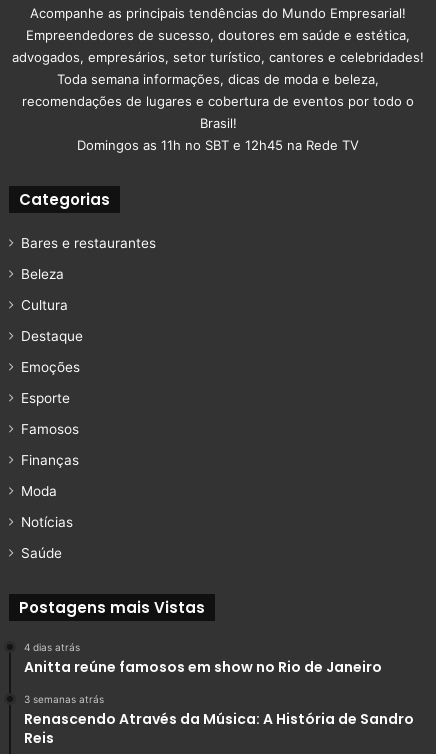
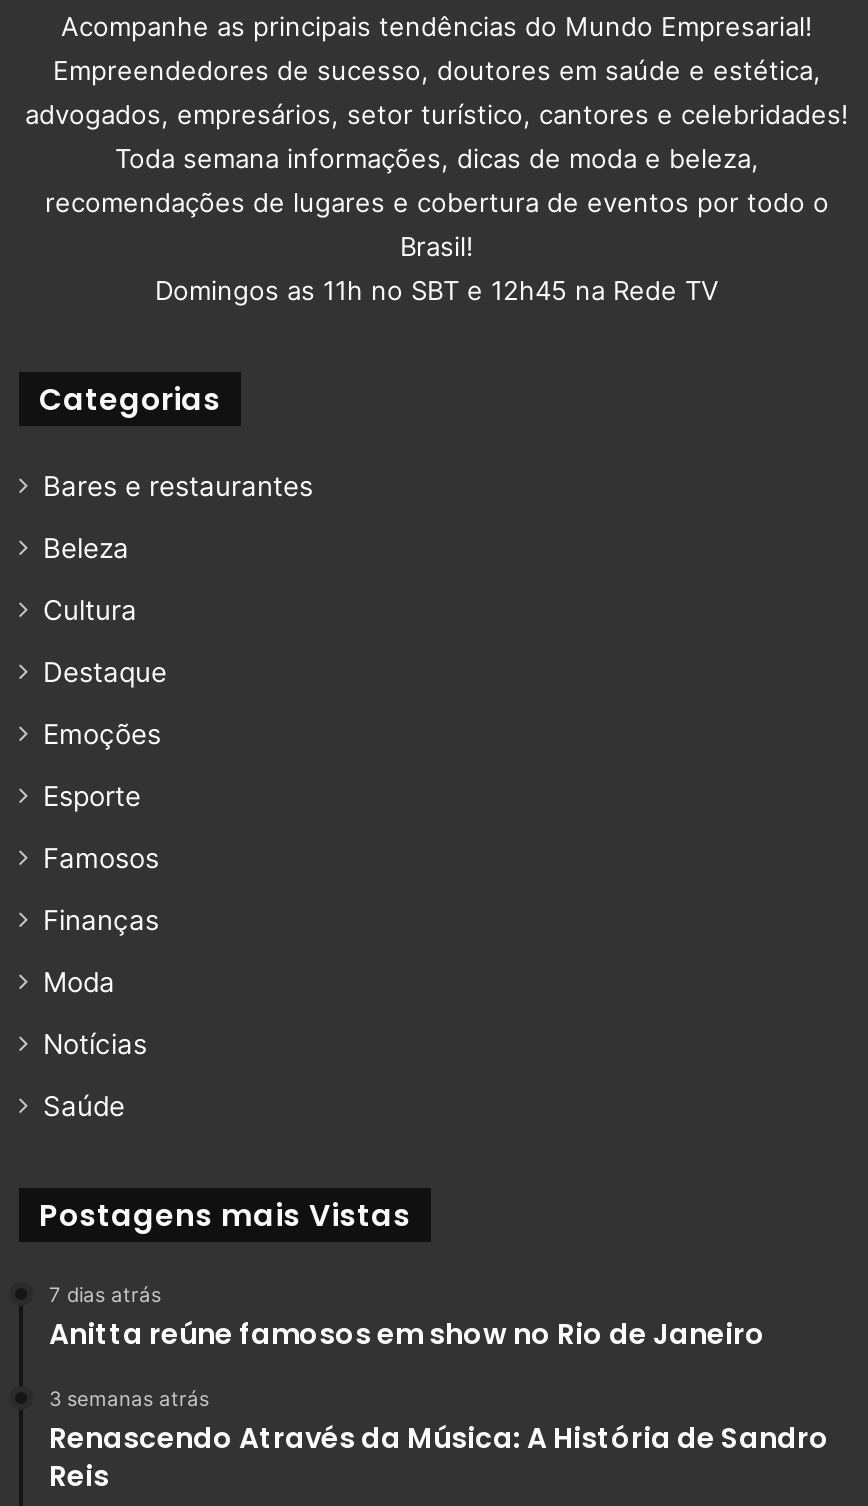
- 4 dias atrás
+ 7 dias atrás
